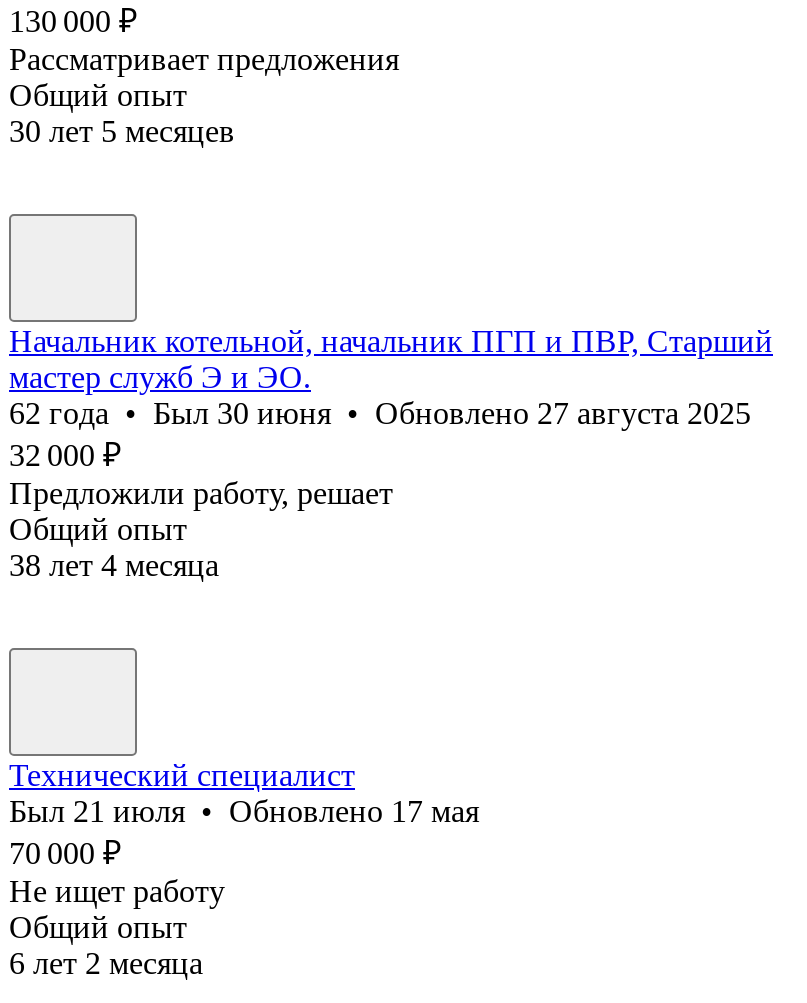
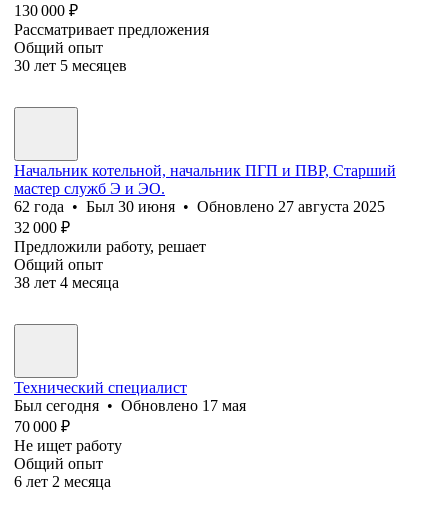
- Был 21 июля • Обновлено 17 мая
+ Был сегодня • Обновлено 17 мая
